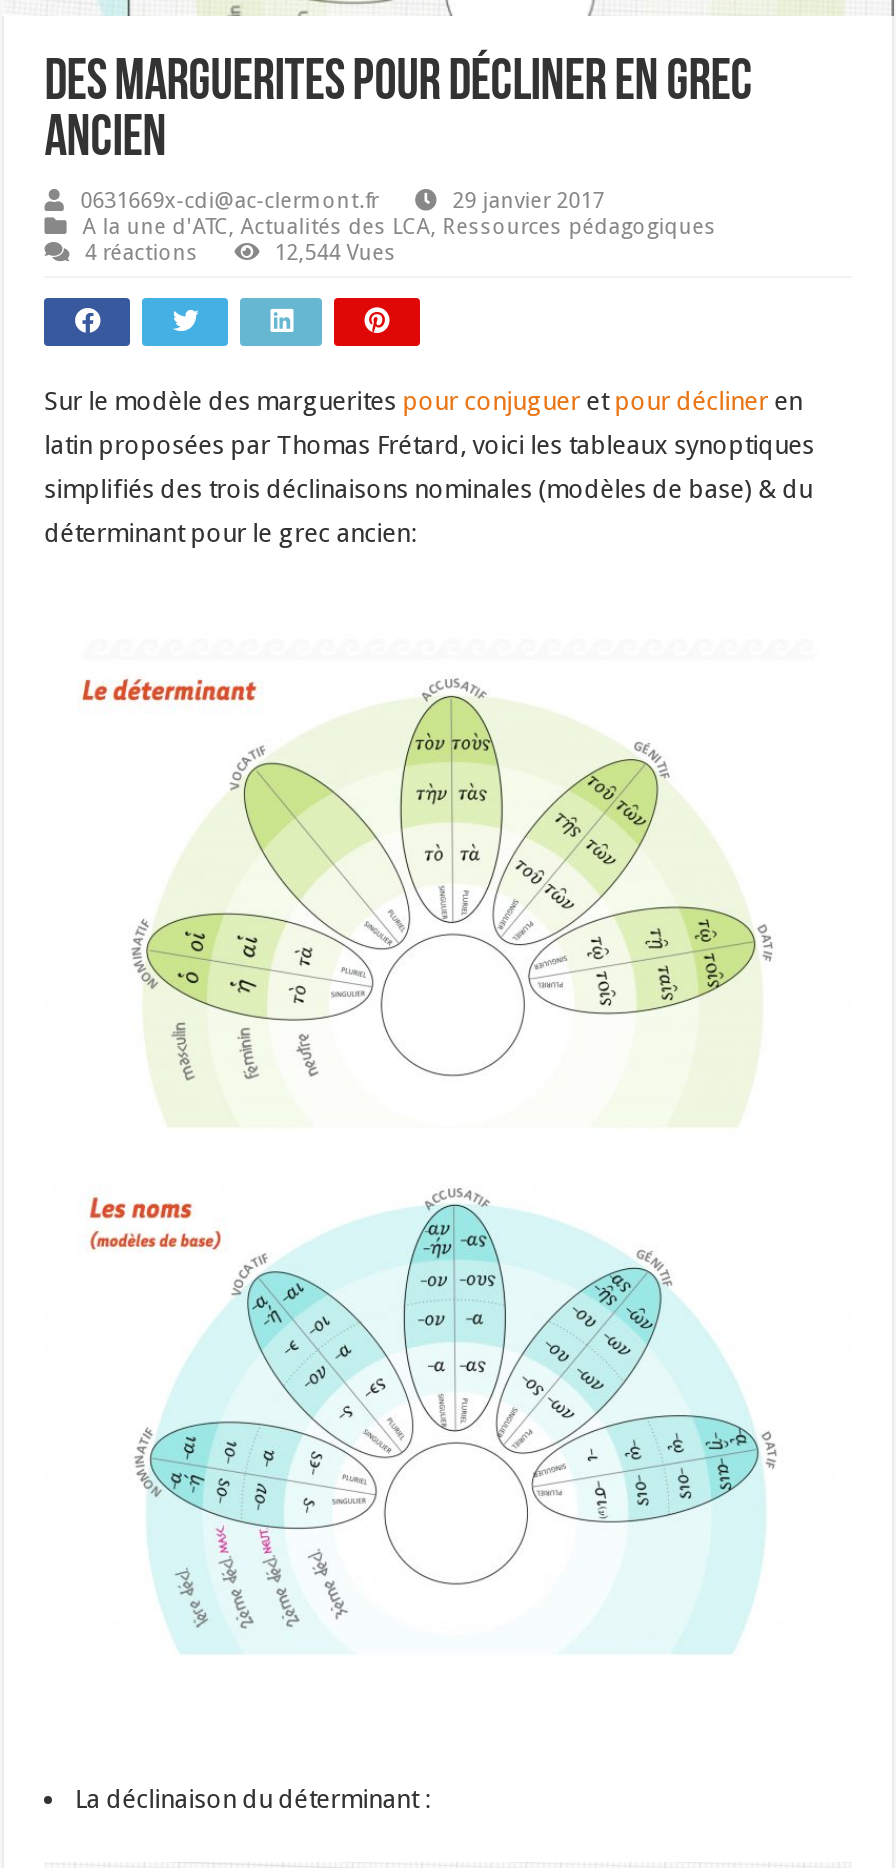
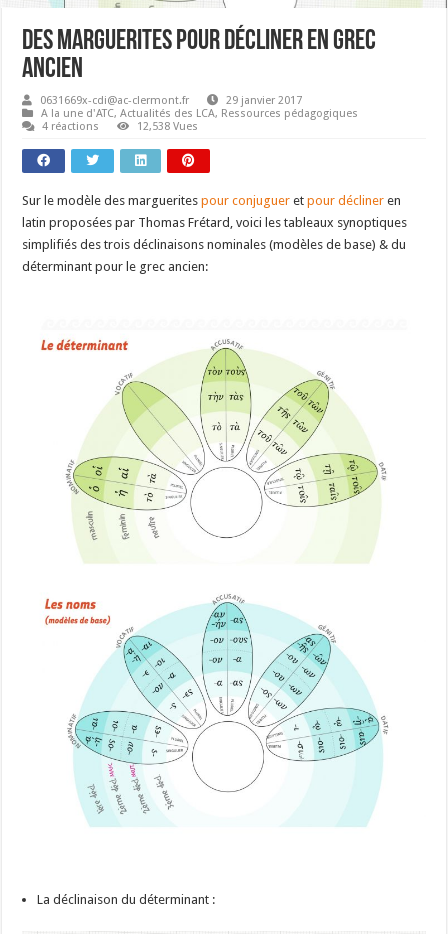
- 12,544 Vues
+ 12,538 Vues
